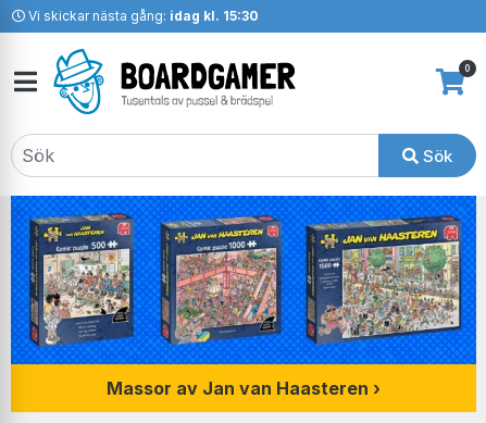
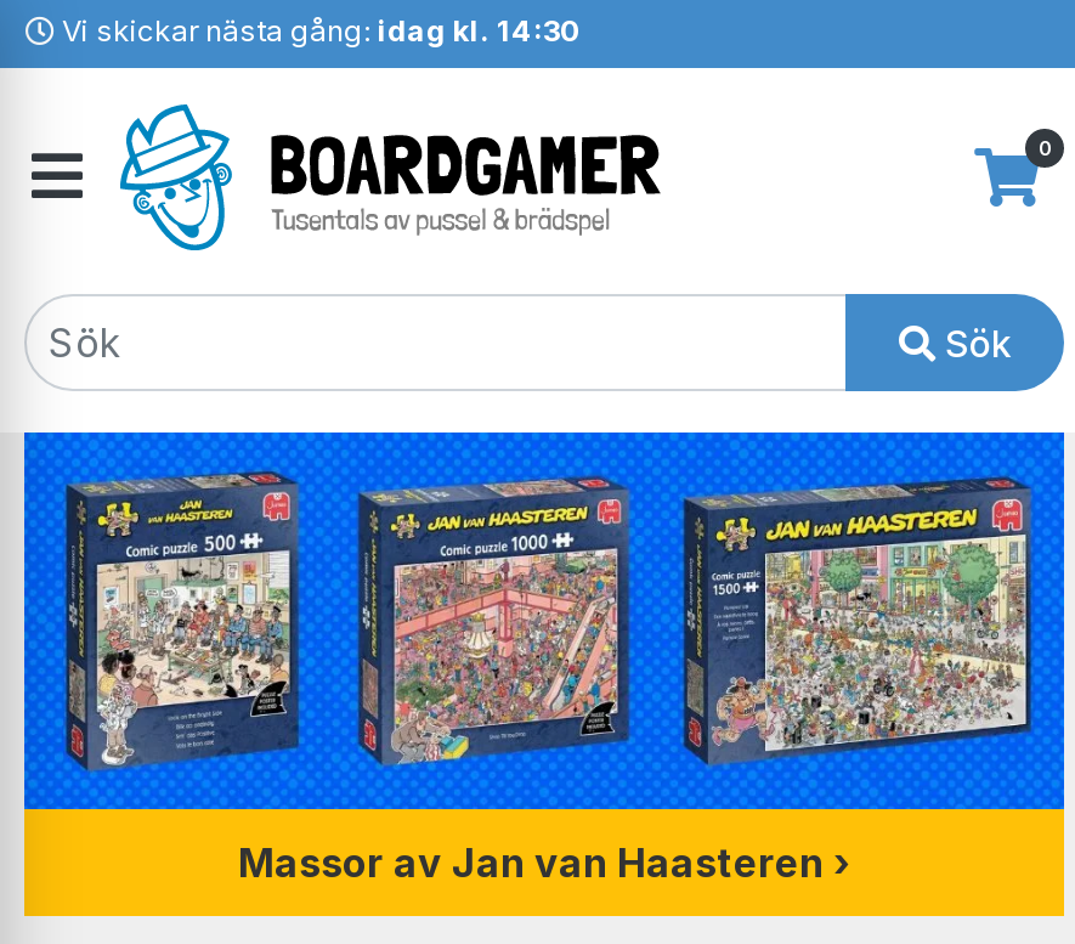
- Vi skickar nästa gång: idag kl. 15:30
+ Vi skickar nästa gång: idag kl. 14:30
